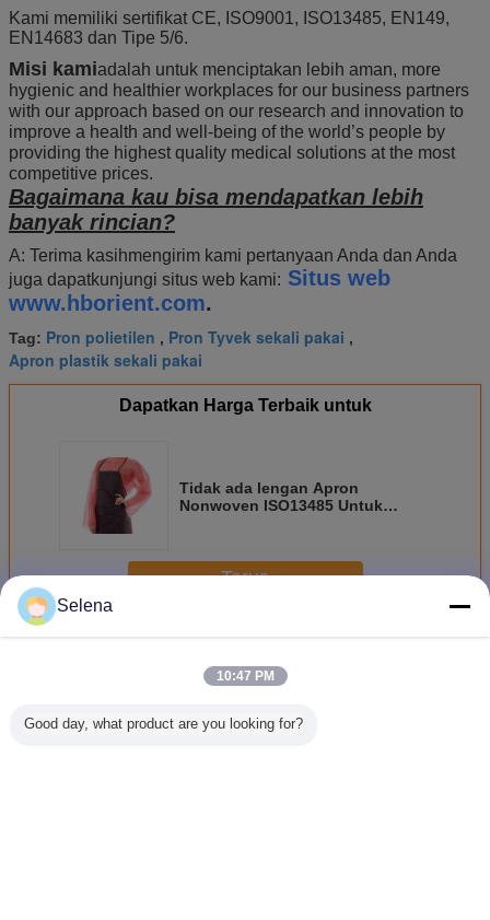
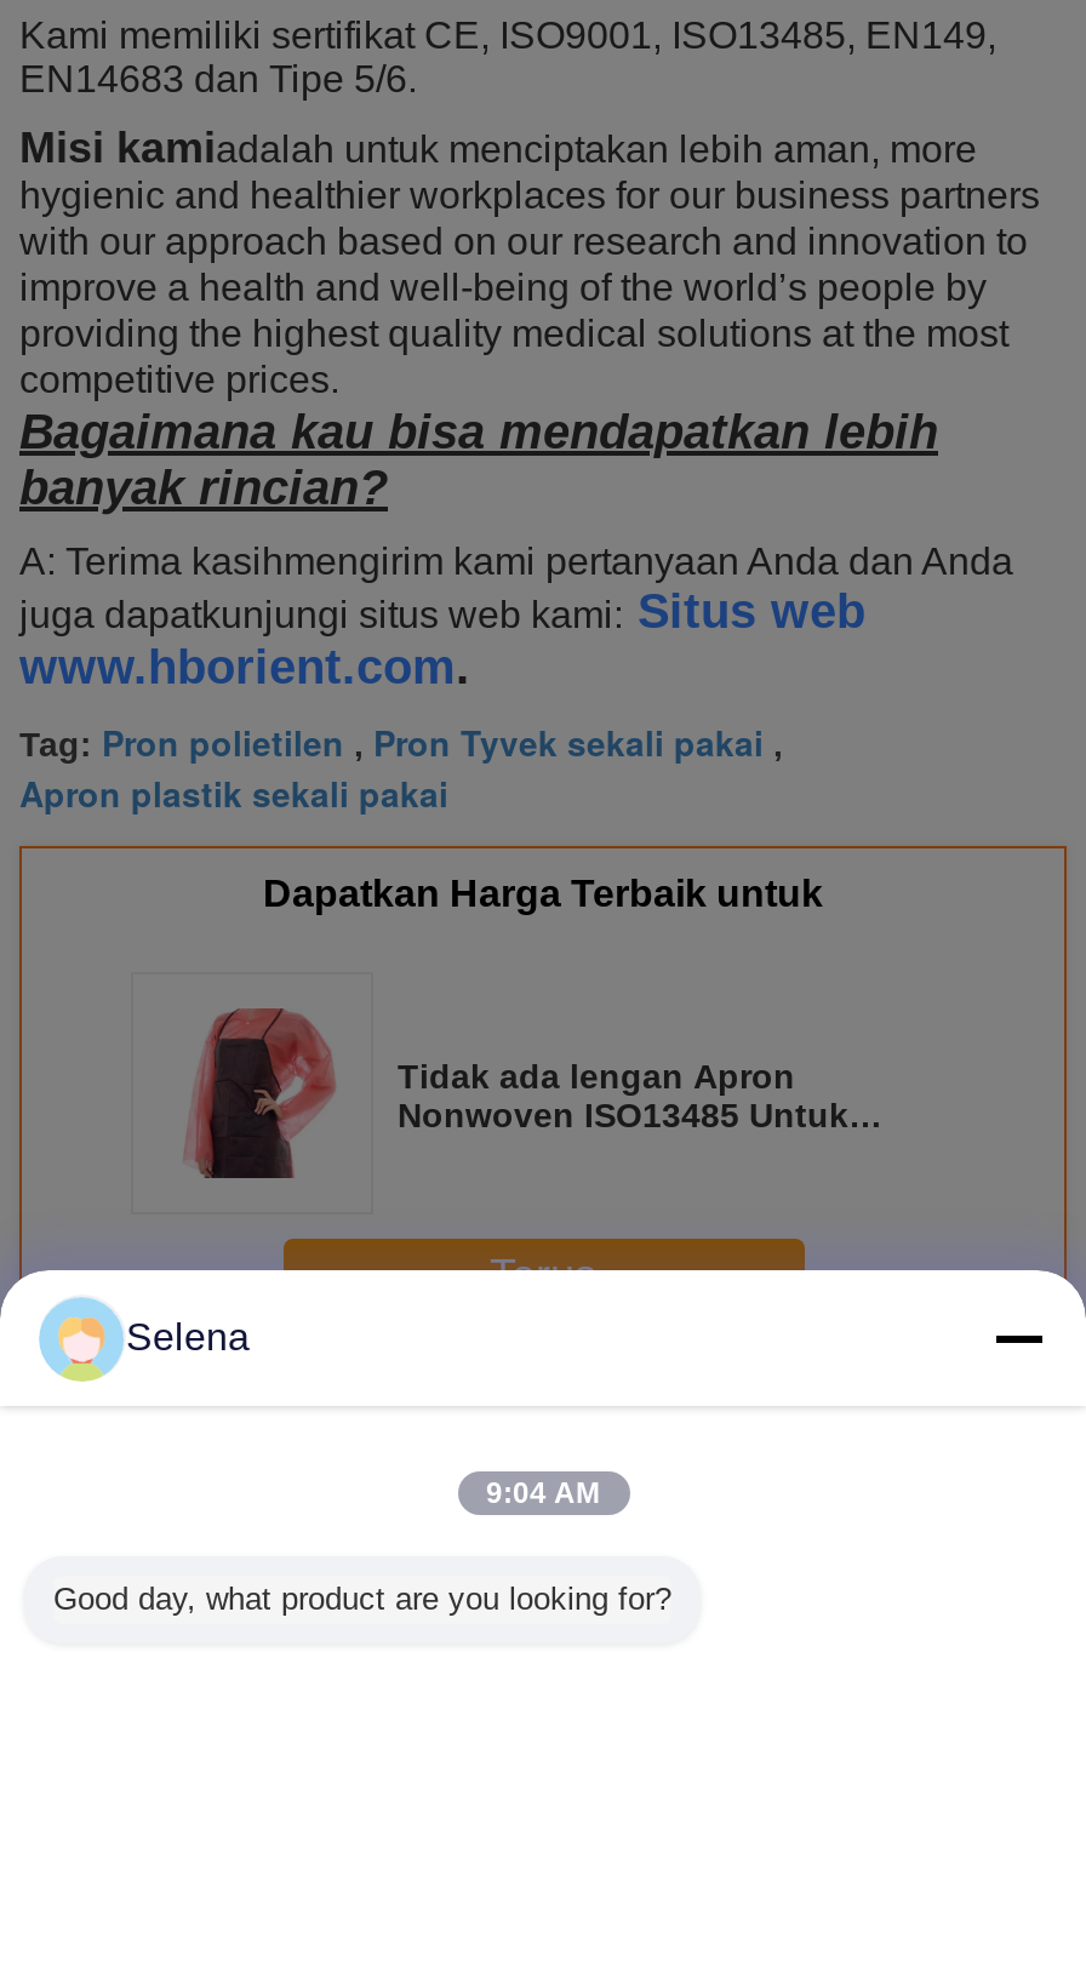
- 10:47 PM
+ 9:04 AM
